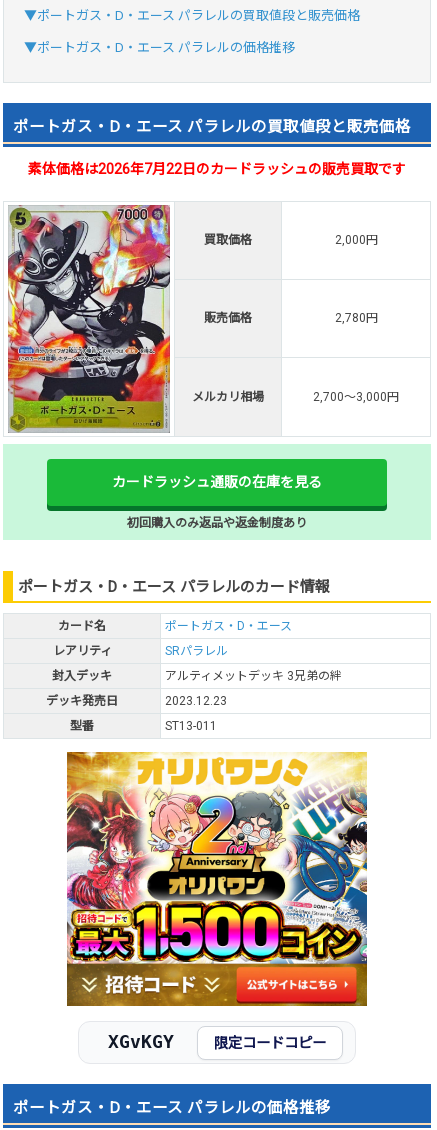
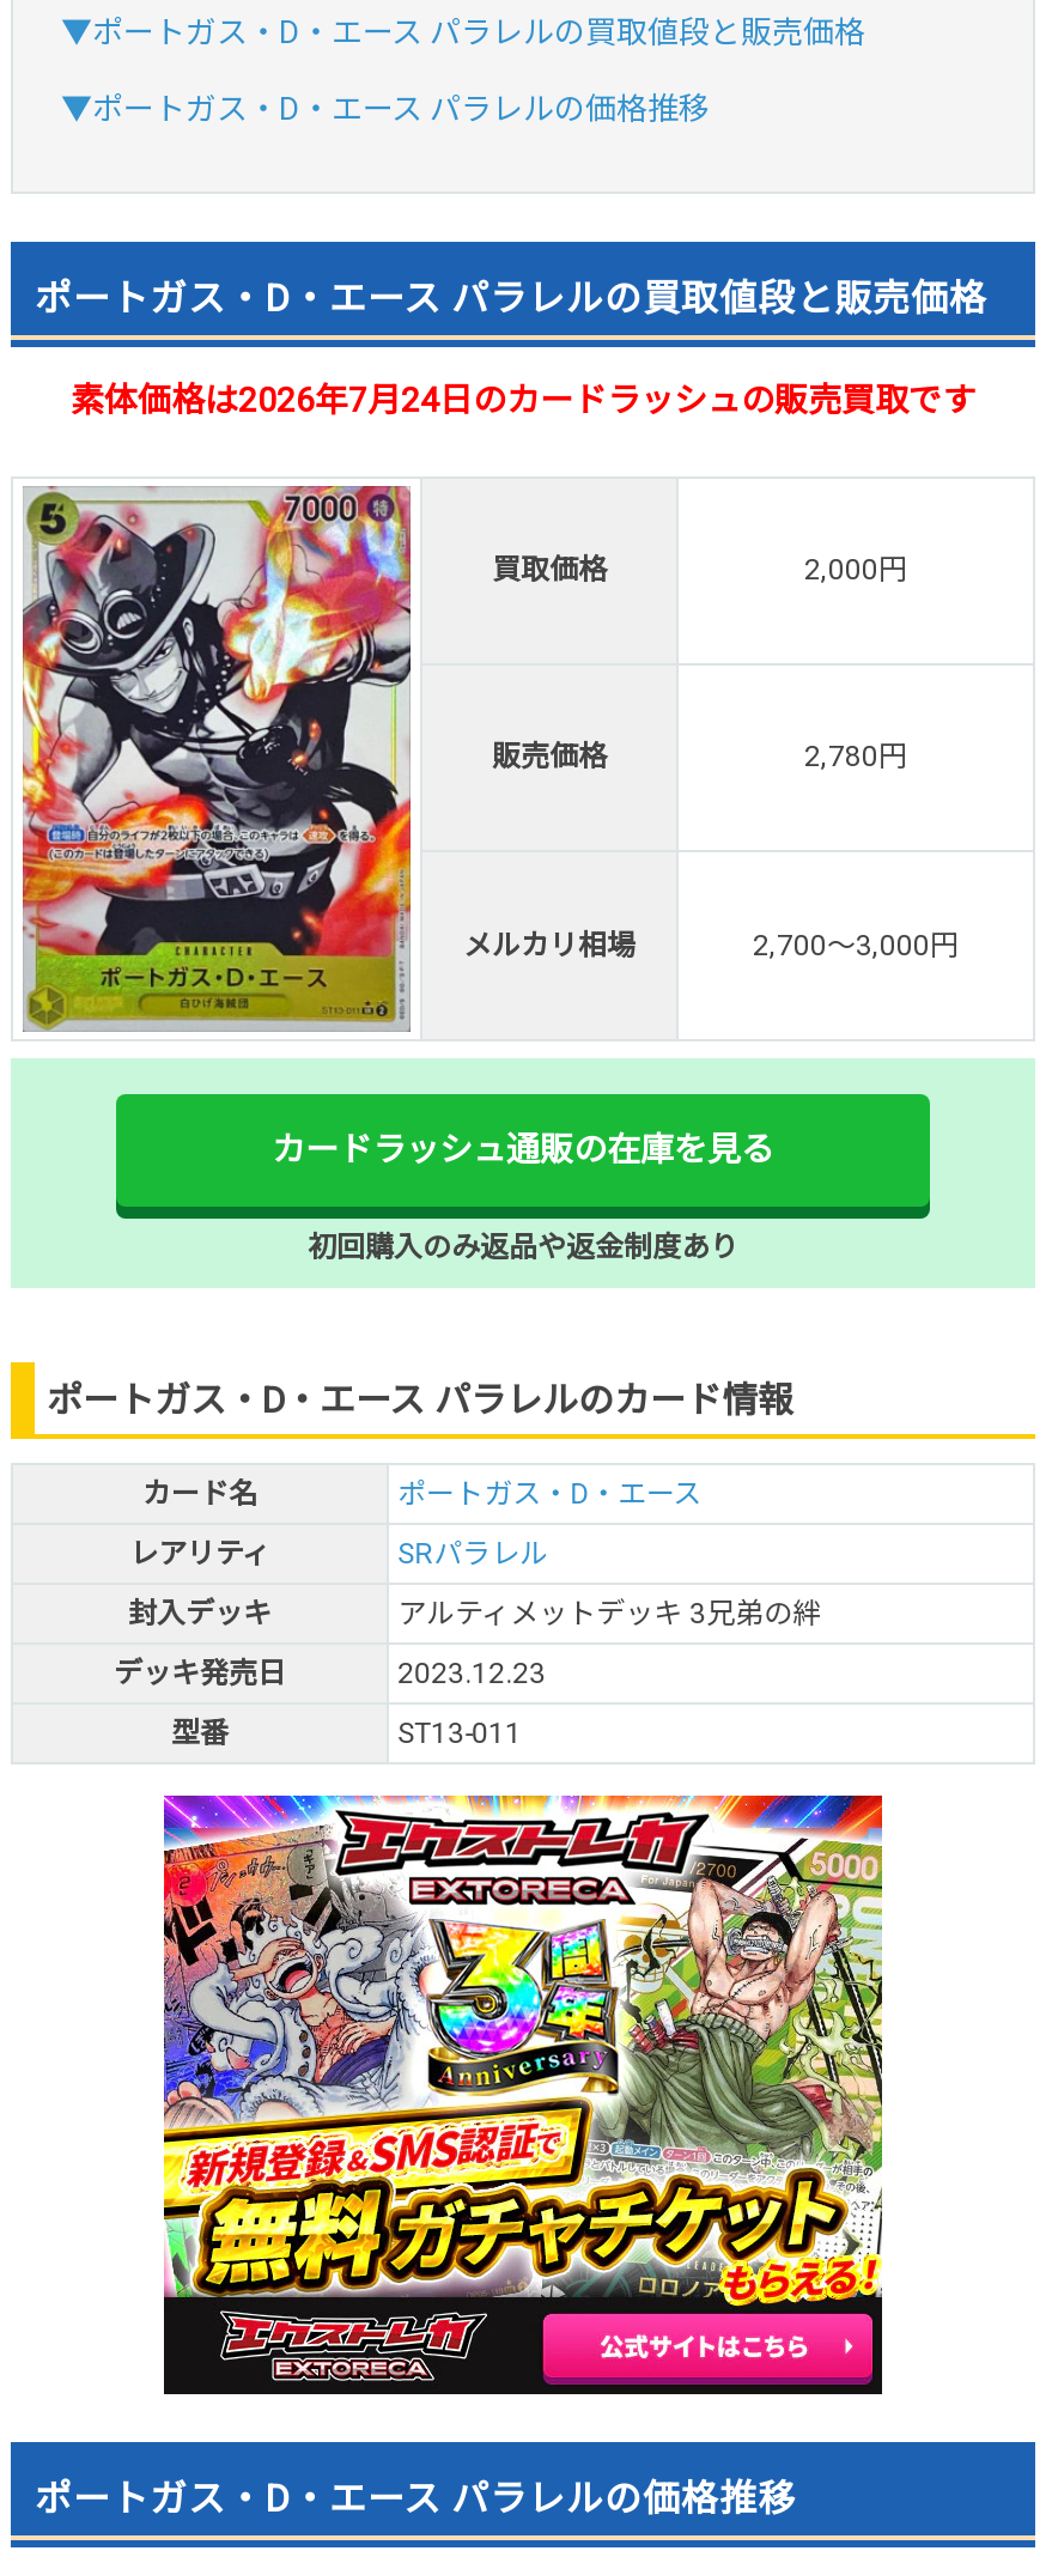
- 素体価格は2026年7月22日のカードラッシュの販売買取です
+ 素体価格は2026年7月24日のカードラッシュの販売買取です

- [image]
+ [image]

- XGvKGY
- 限定コードコピー
